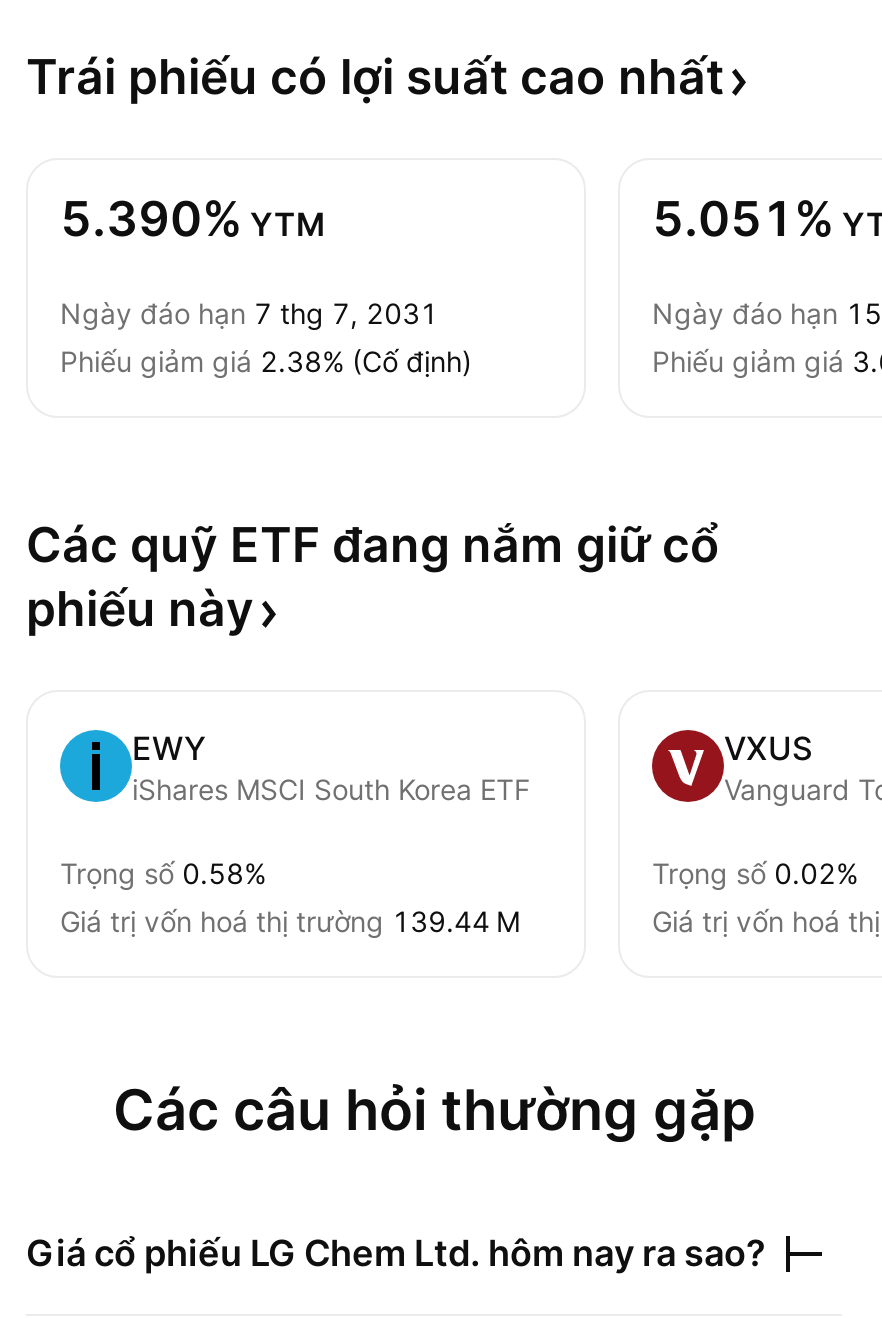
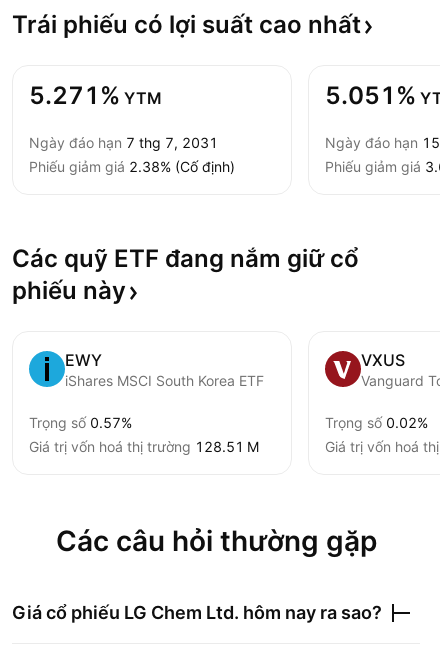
- 5.390% YTM
+ 5.271% YTM

- Trọng số 0.58%
+ Trọng số 0.57%

- Giá trị vốn hoá thị trường 139.44 M
+ Giá trị vốn hoá thị trường 128.51 M
